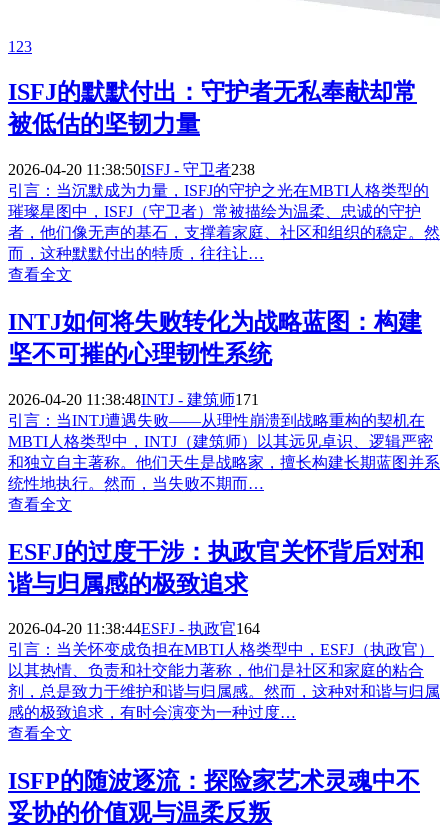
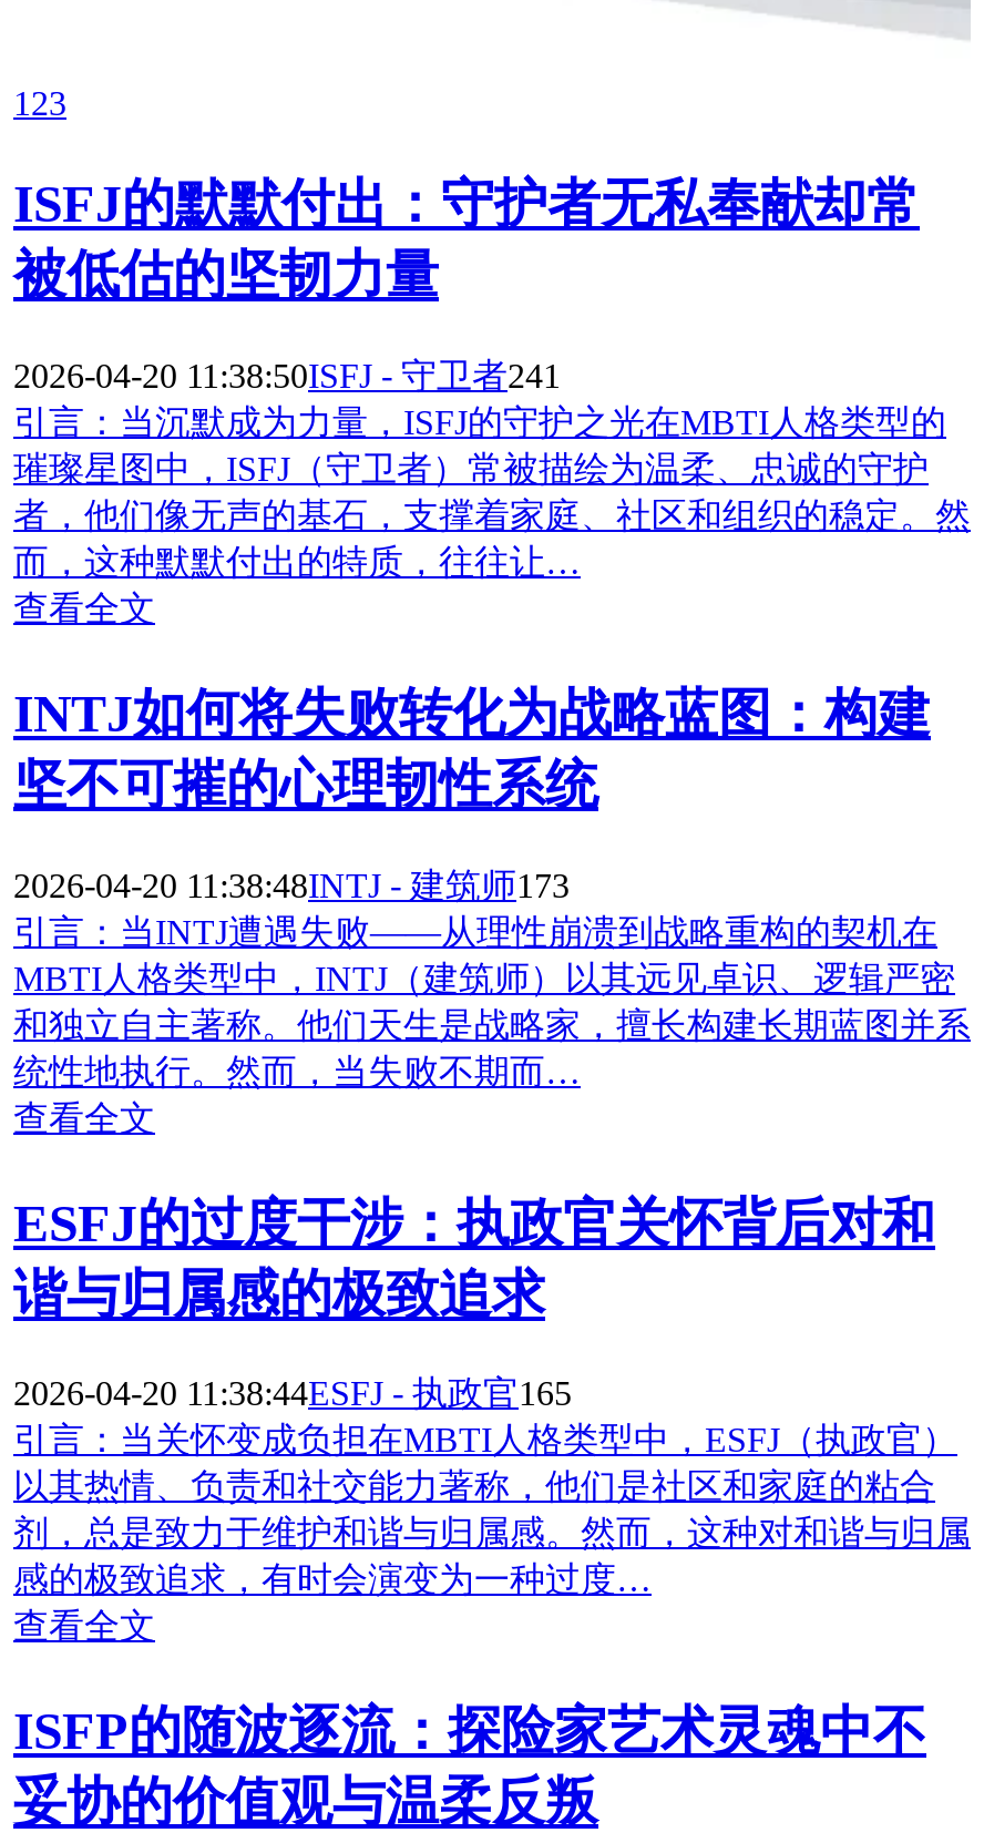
- 2026-04-20 11:38:50ISFJ - 守卫者238
+ 2026-04-20 11:38:50ISFJ - 守卫者241

- 2026-04-20 11:38:48INTJ - 建筑师171
+ 2026-04-20 11:38:48INTJ - 建筑师173

- 2026-04-20 11:38:44ESFJ - 执政官164
+ 2026-04-20 11:38:44ESFJ - 执政官165
